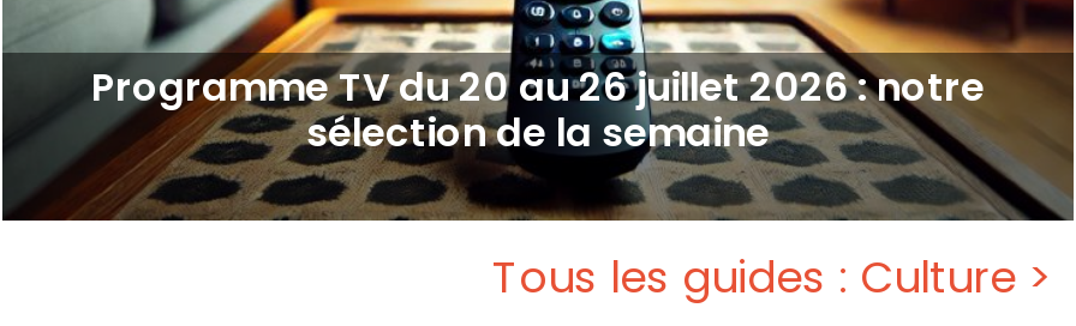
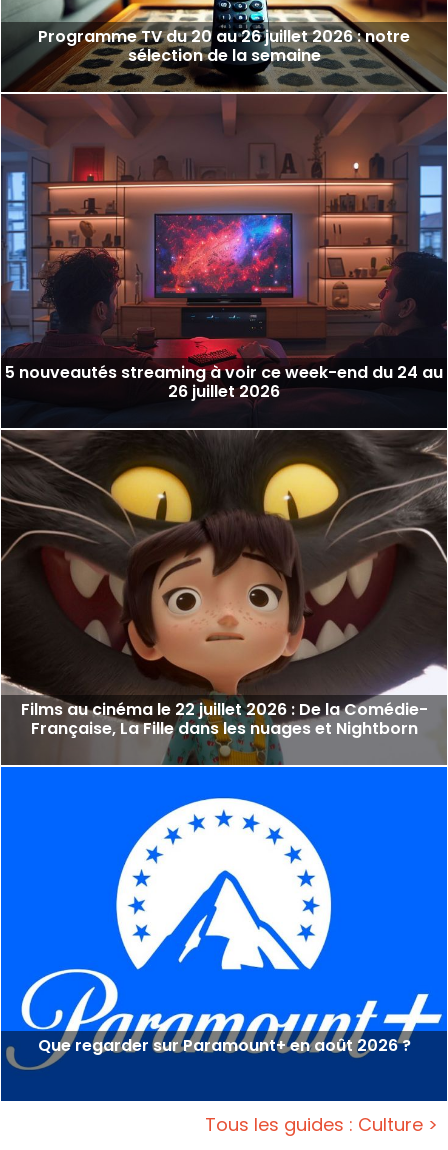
+ [image]
+ 5 nouveautés streaming à voir ce week-end du 24 au
+ 26 juillet 2026

+ [image]
+ Films au cinéma le 22 juillet 2026 : De la Comédie-
+ Française, La Fille dans les nuages et Nightborn

+ Que regarder sur Paramount+ en août 2026 ?
